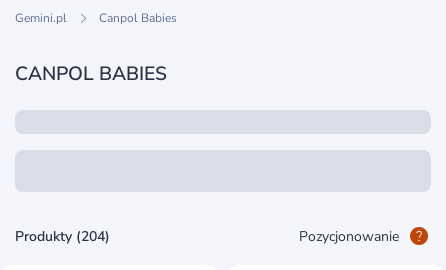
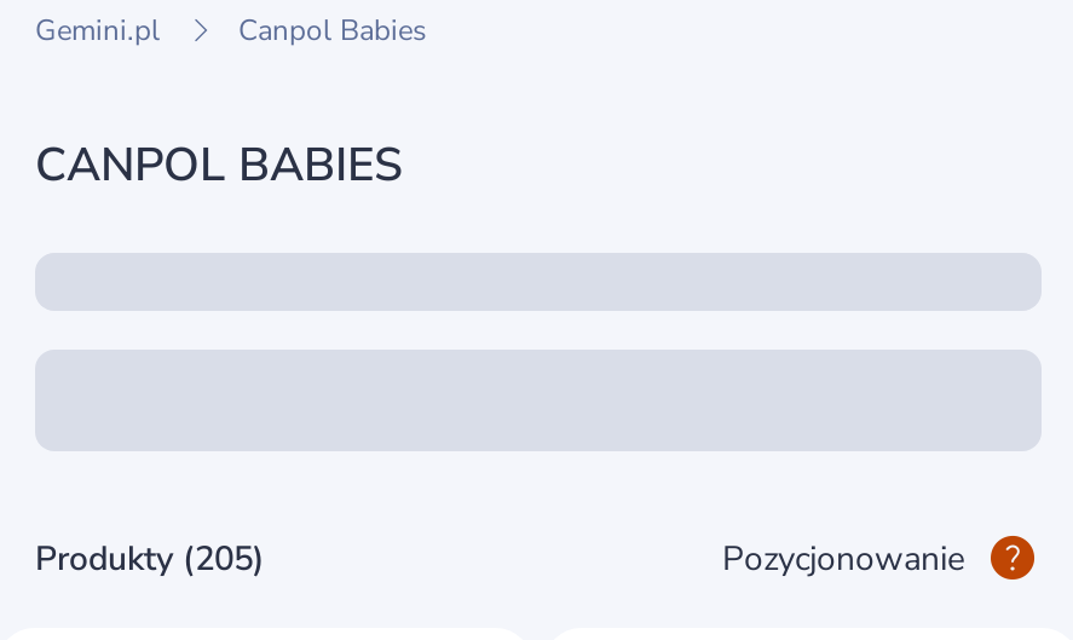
- Produkty (204)
+ Produkty (205)
